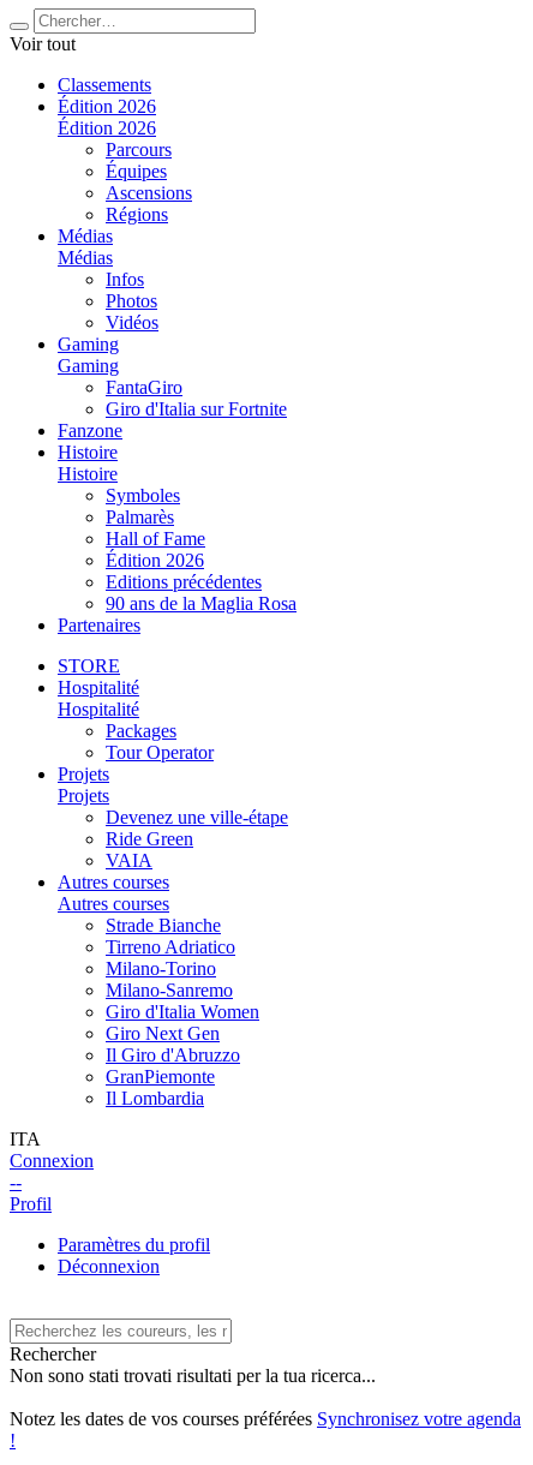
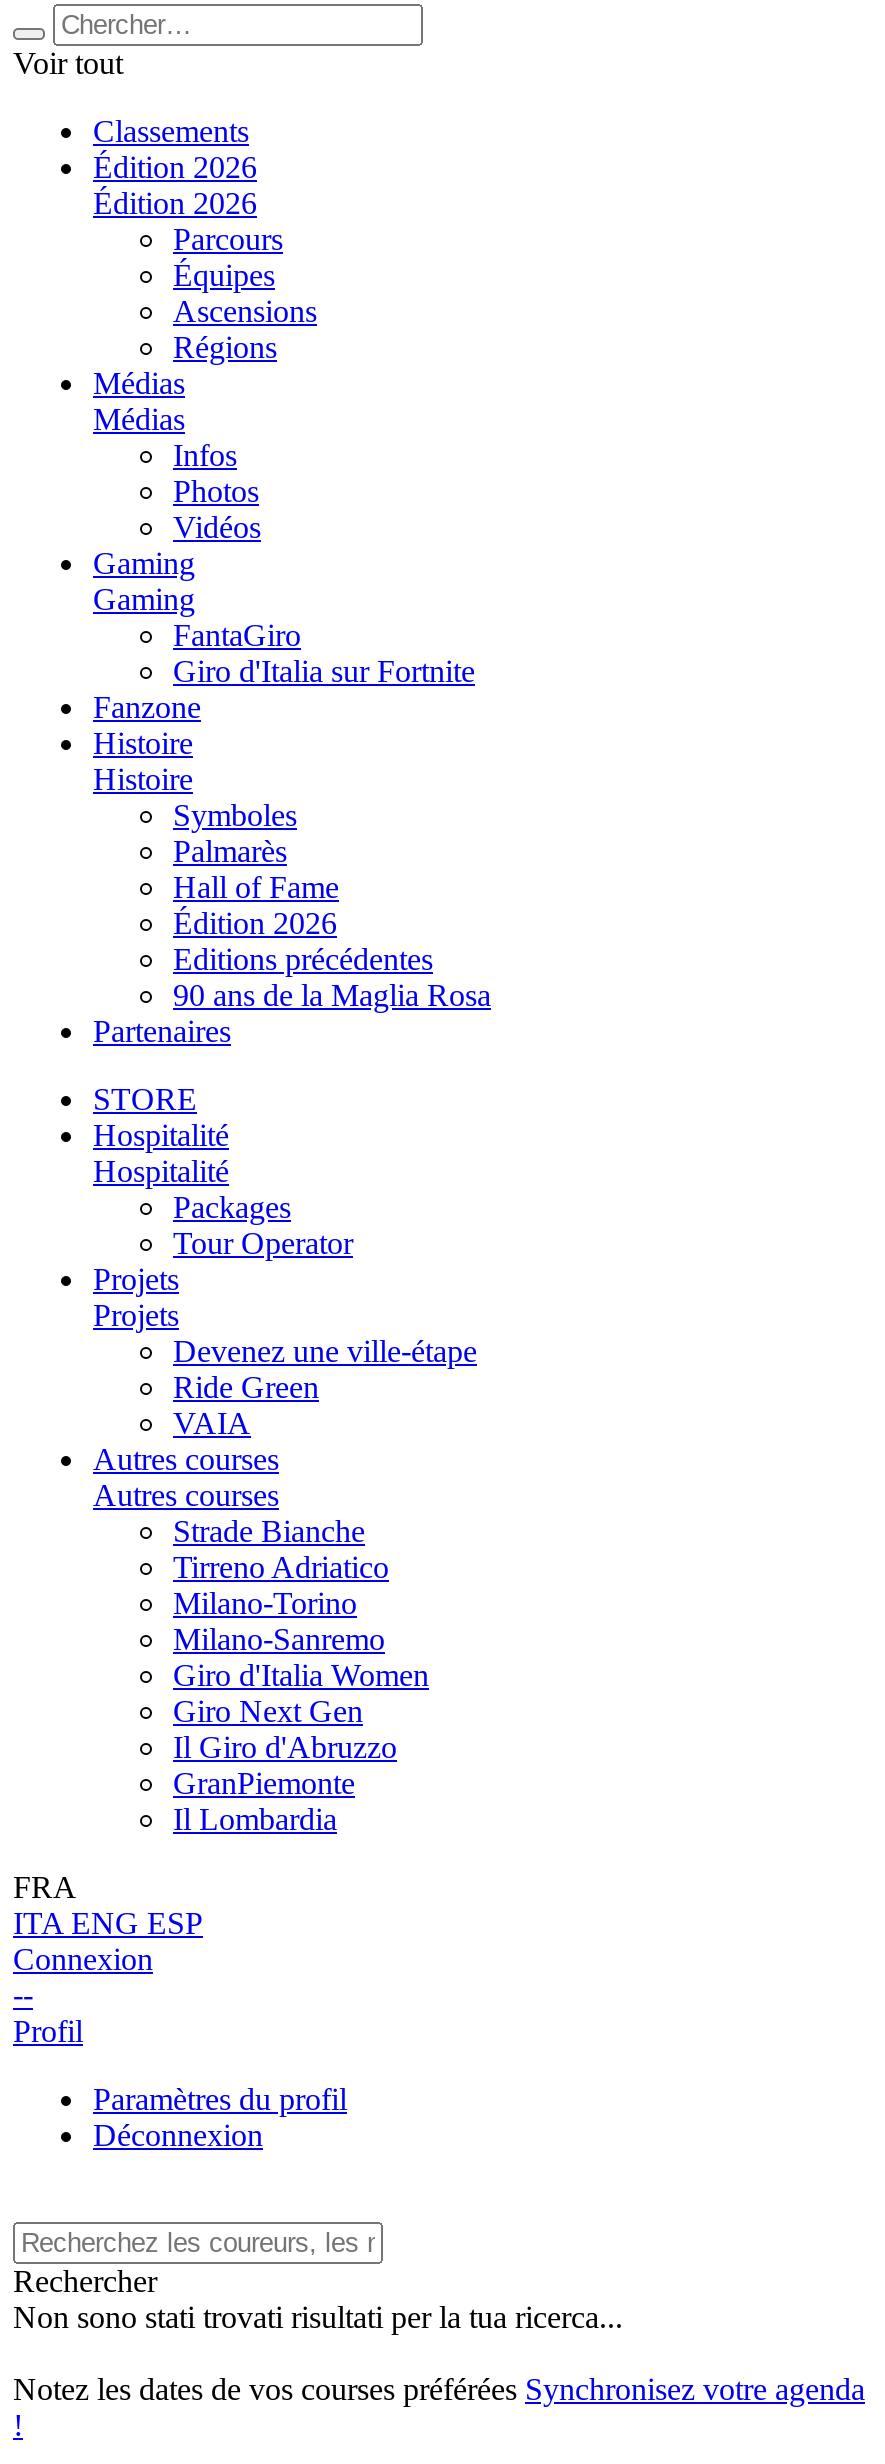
- ITA
+ FRA
+ ITA ENG ESP
